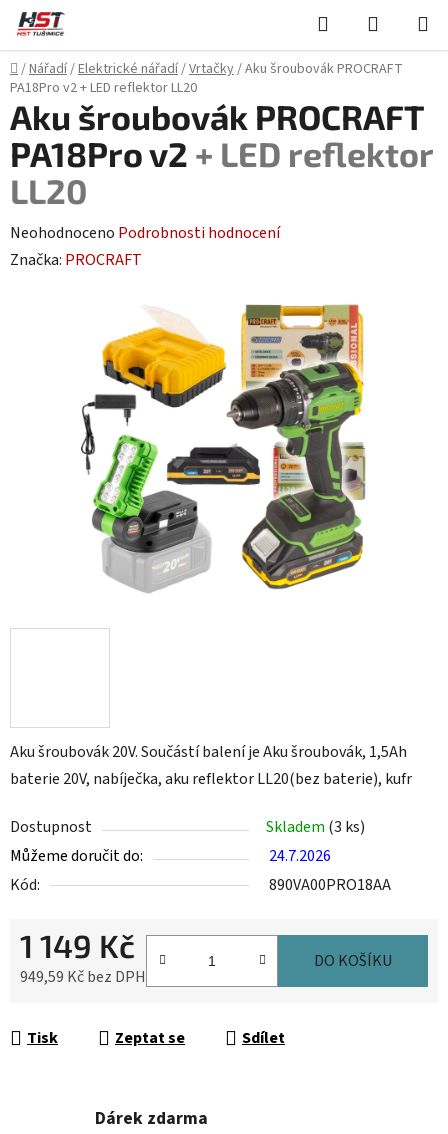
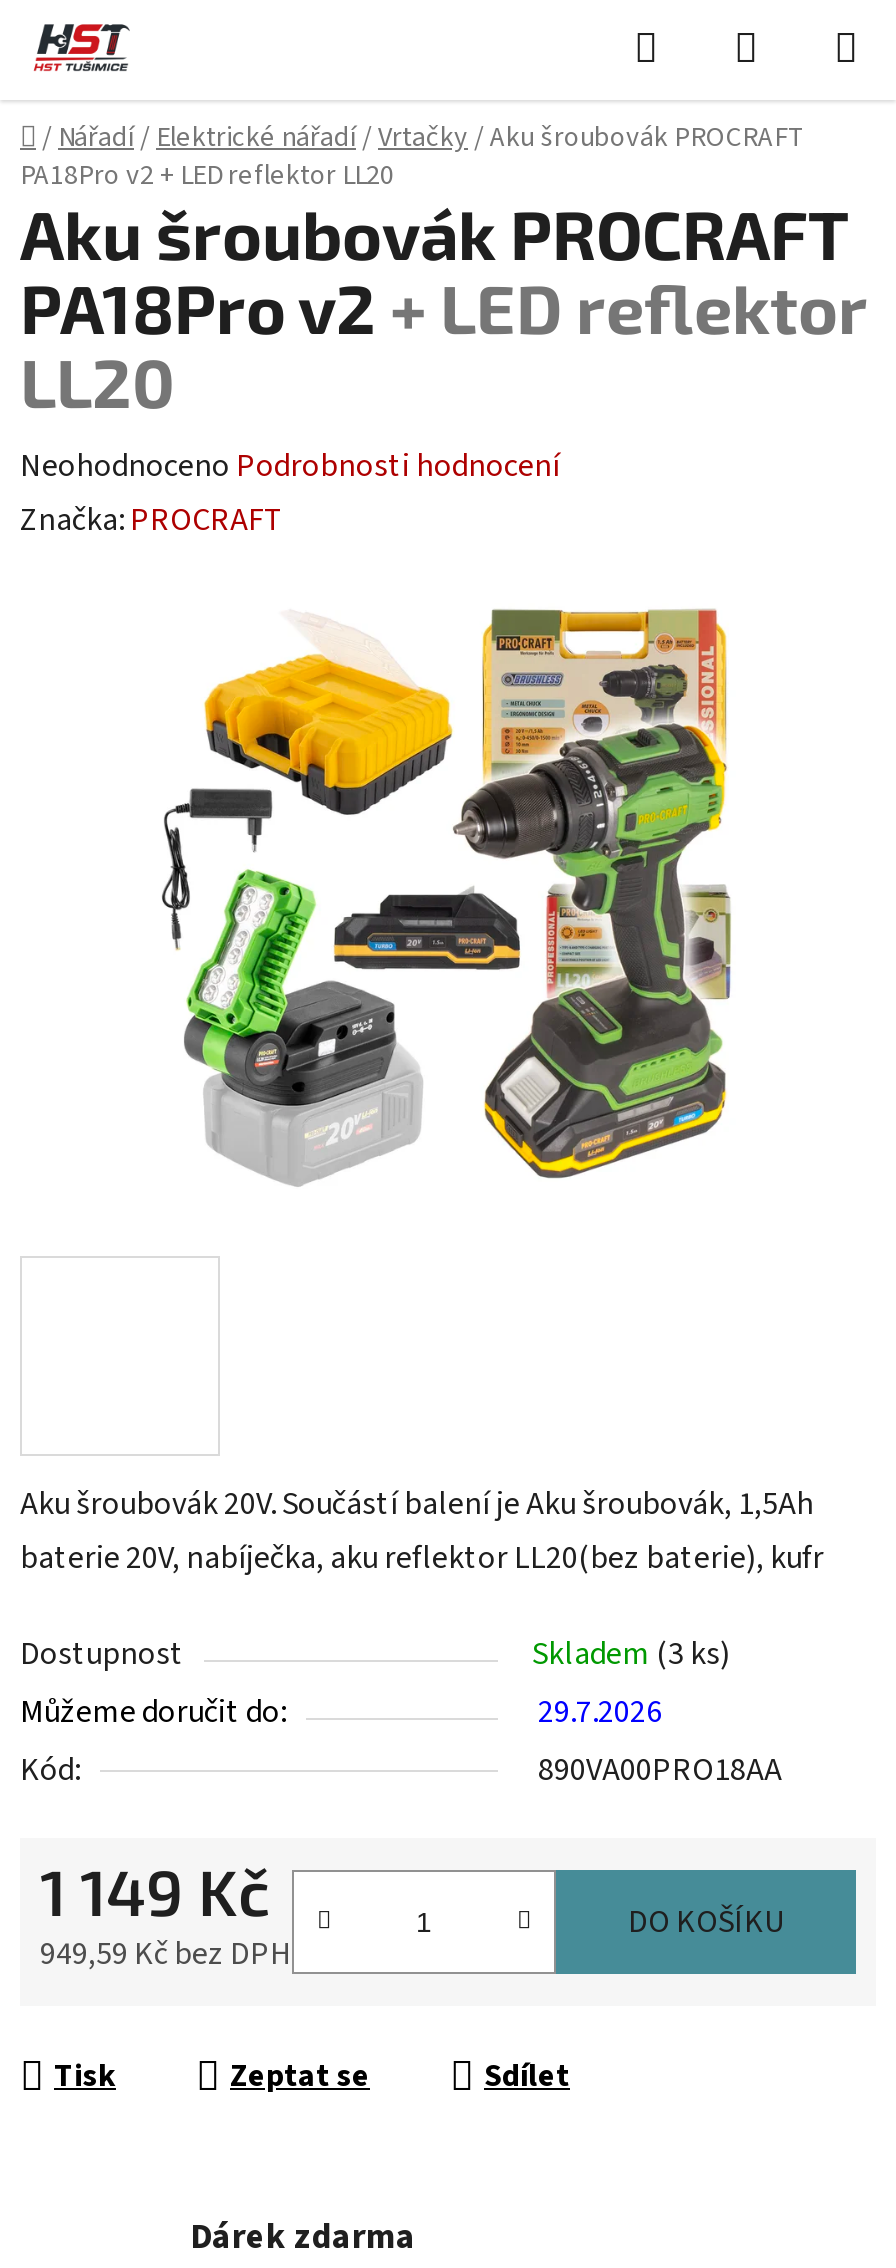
- 24.7.2026
+ 29.7.2026
